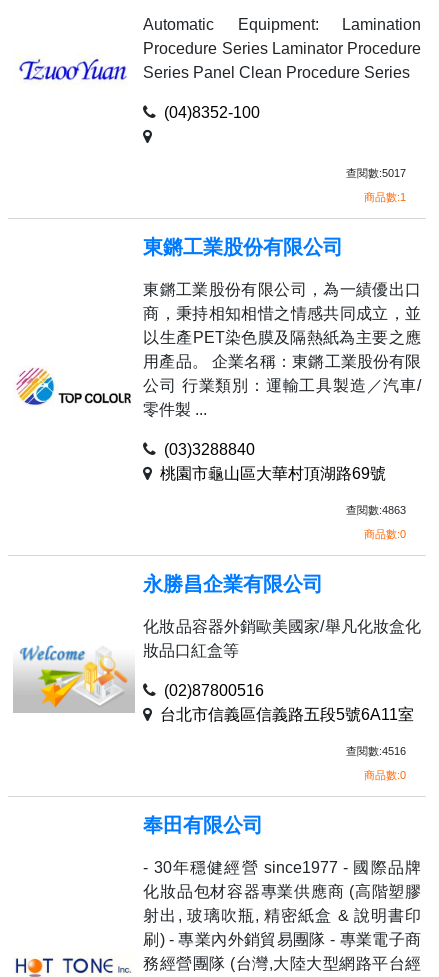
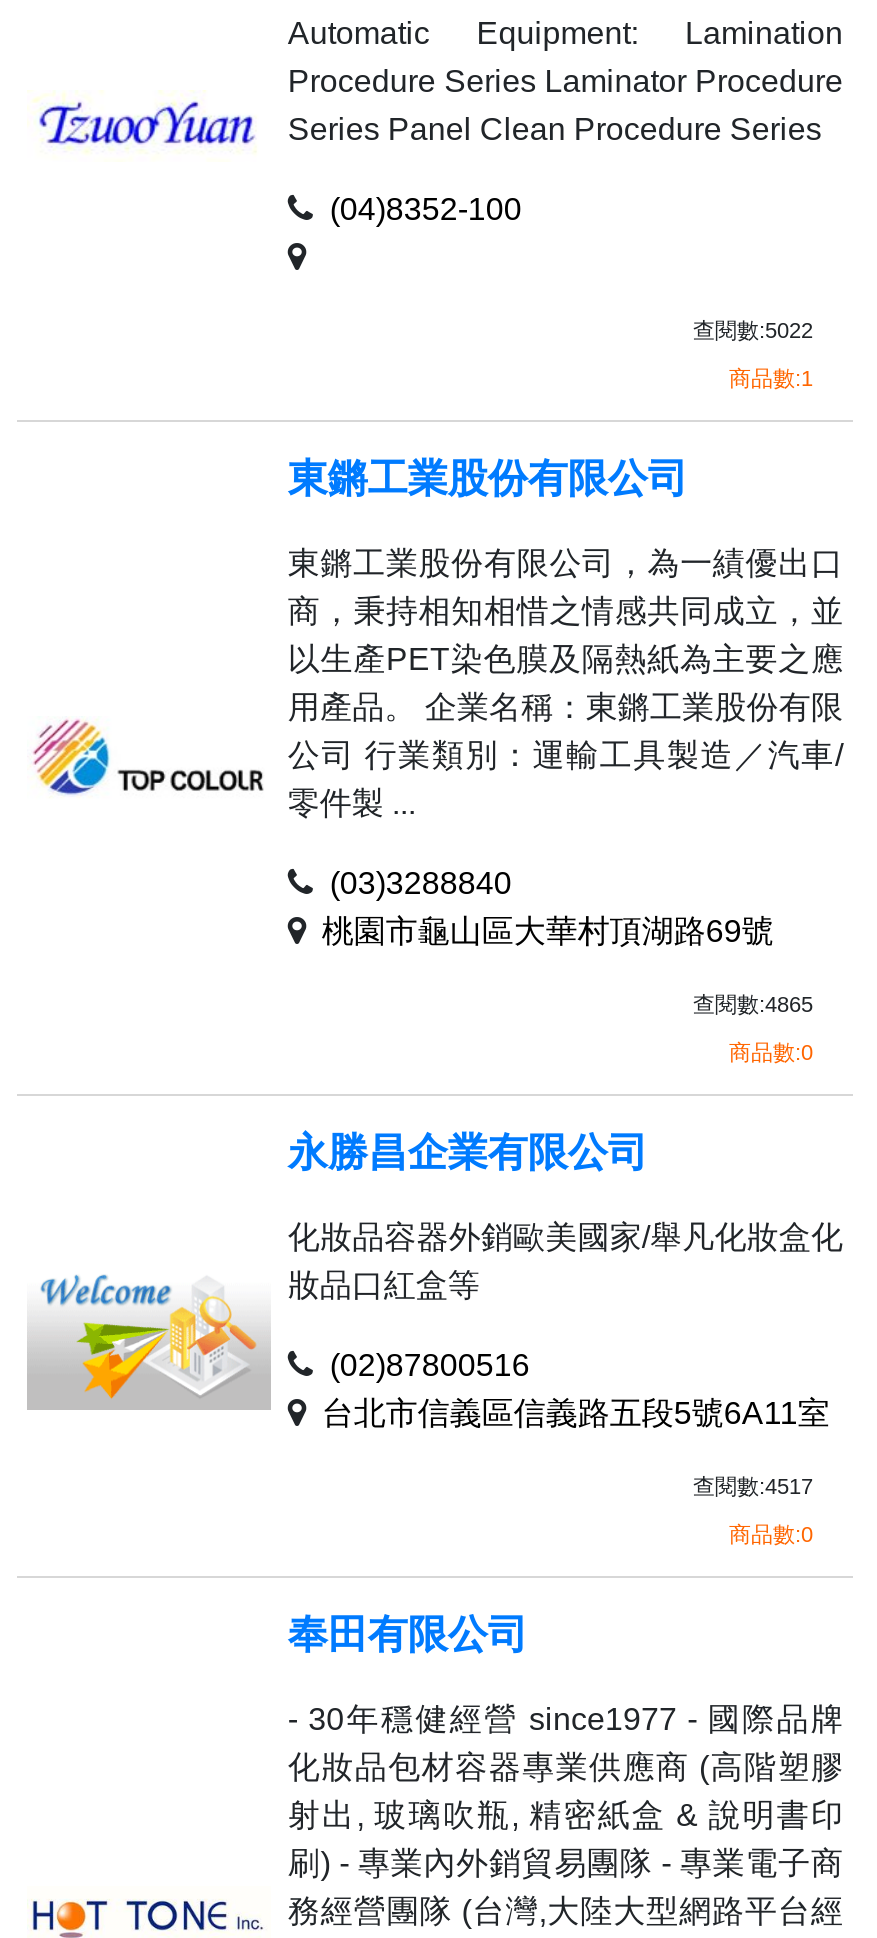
- 查閱數:5017
+ 查閱數:5022

- 查閱數:4863
+ 查閱數:4865

- 查閱數:4516
+ 查閱數:4517
